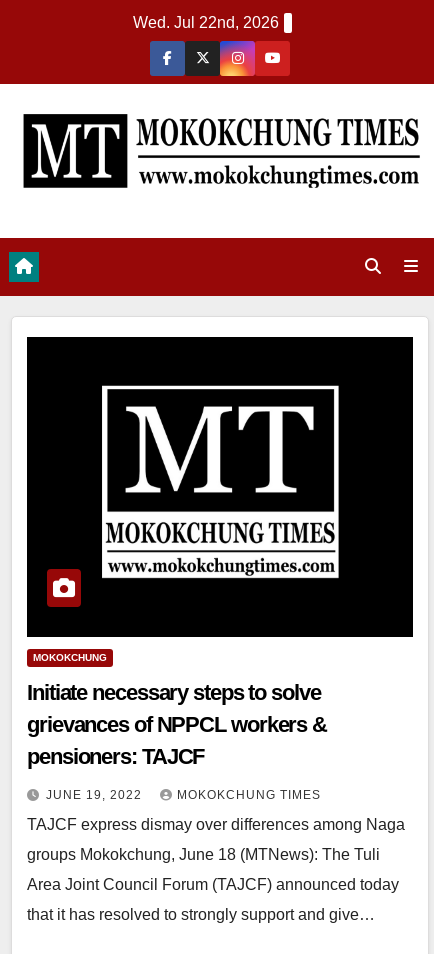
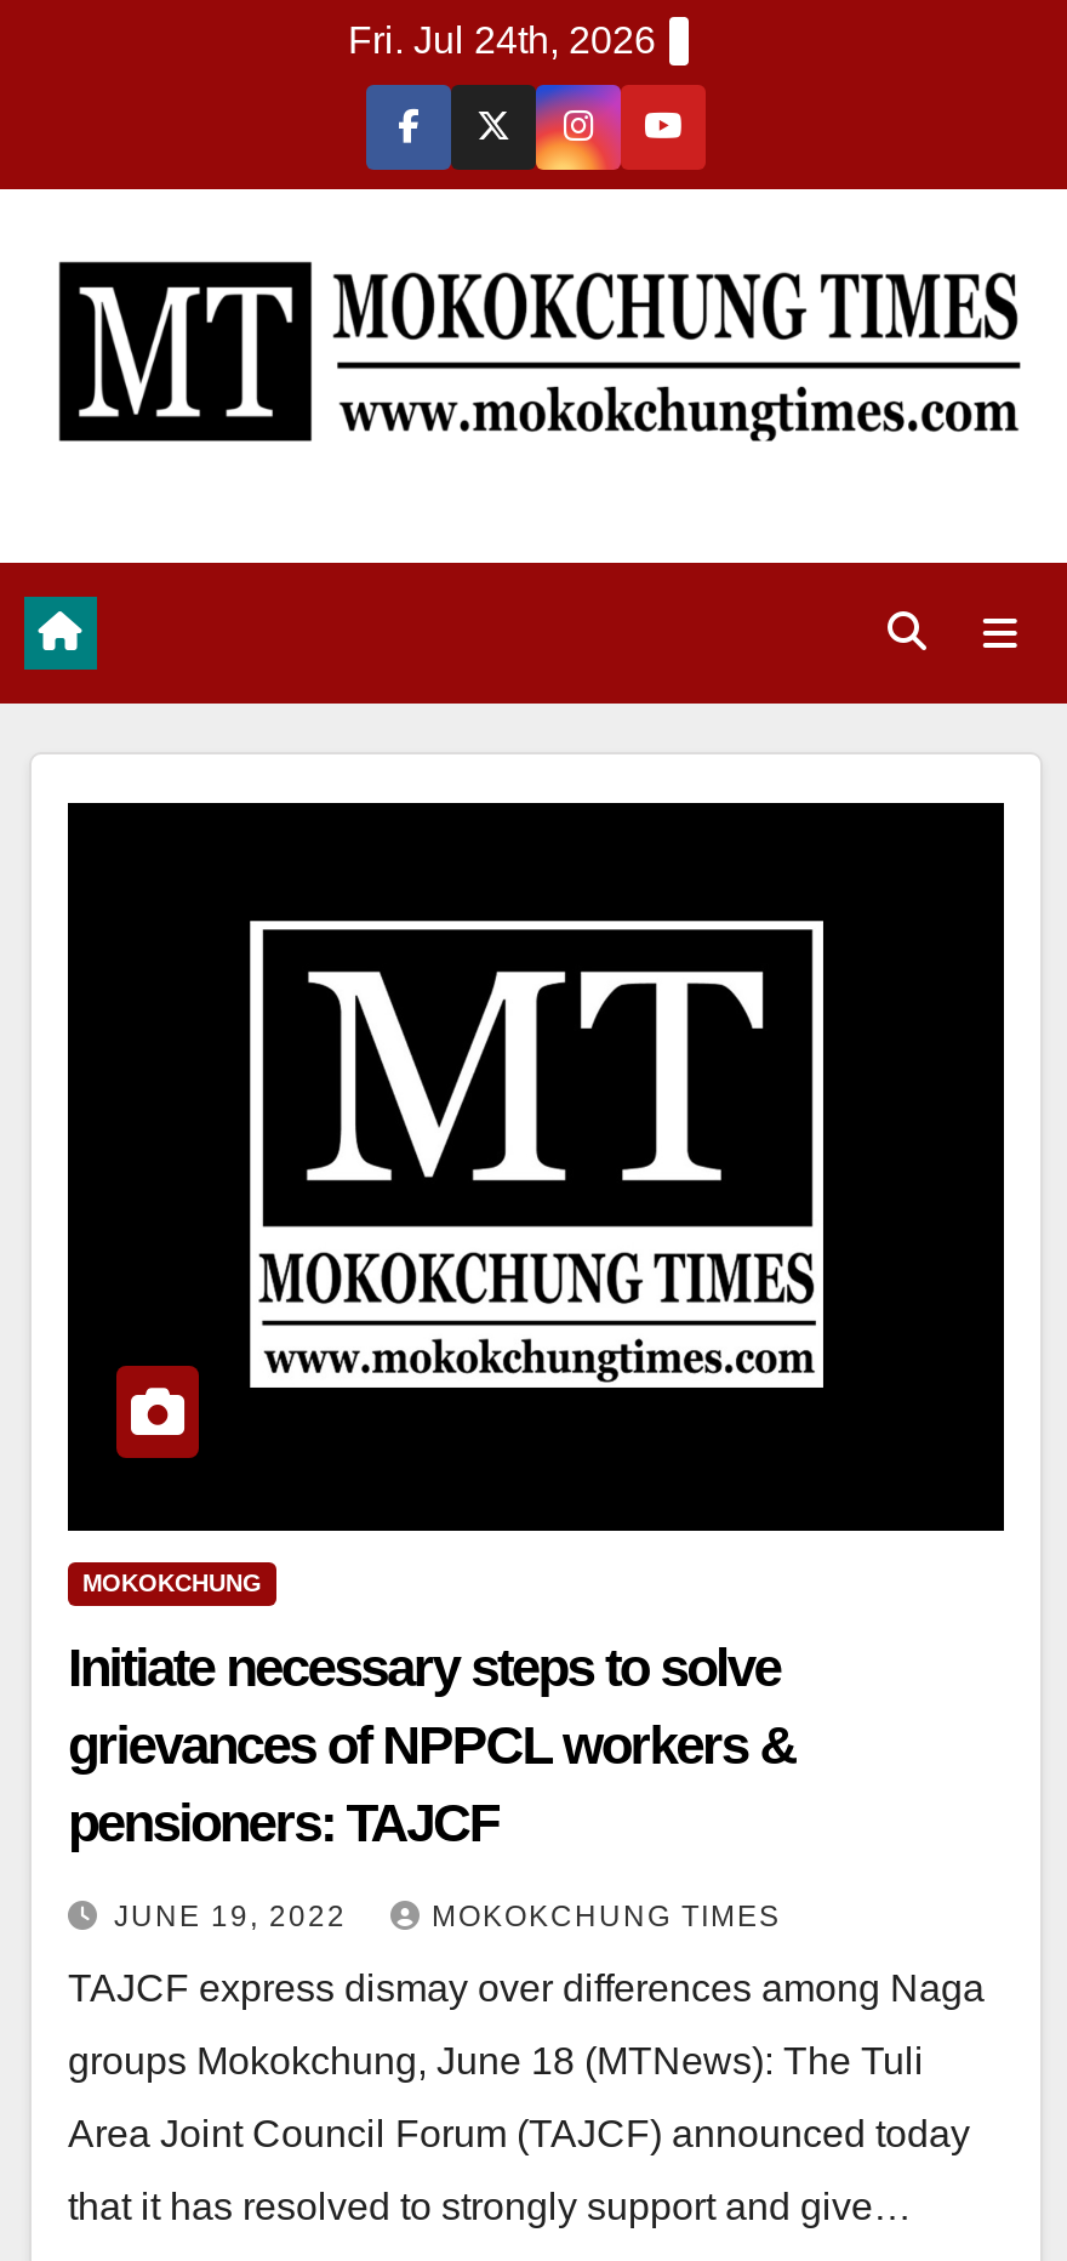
- Wed. Jul 22nd, 2026
+ Fri. Jul 24th, 2026
